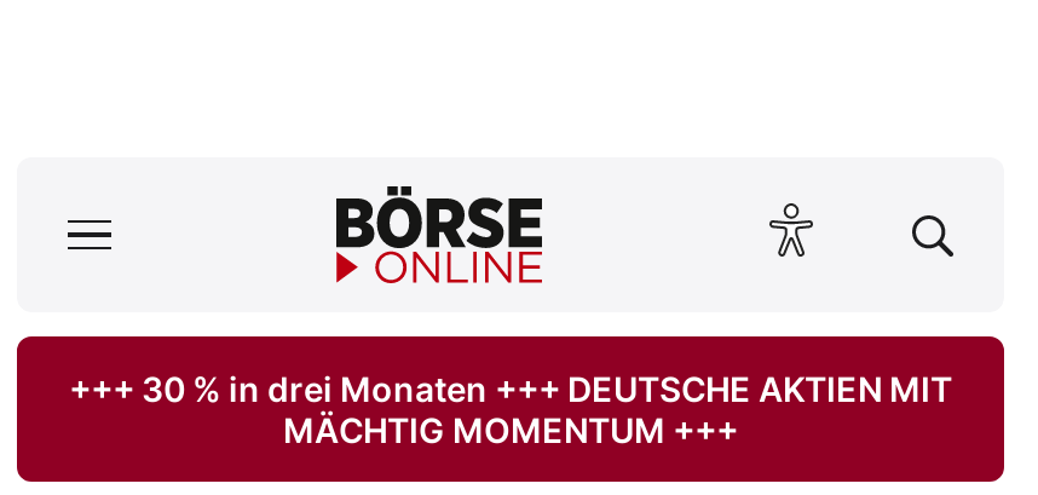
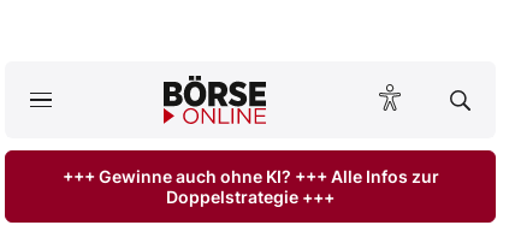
- +++ 30 % in drei Monaten +++ DEUTSCHE AKTIEN MIT
- MÄCHTIG MOMENTUM +++
+ +++ Gewinne auch ohne KI? +++ Alle Infos zur
+ Doppelstrategie +++
